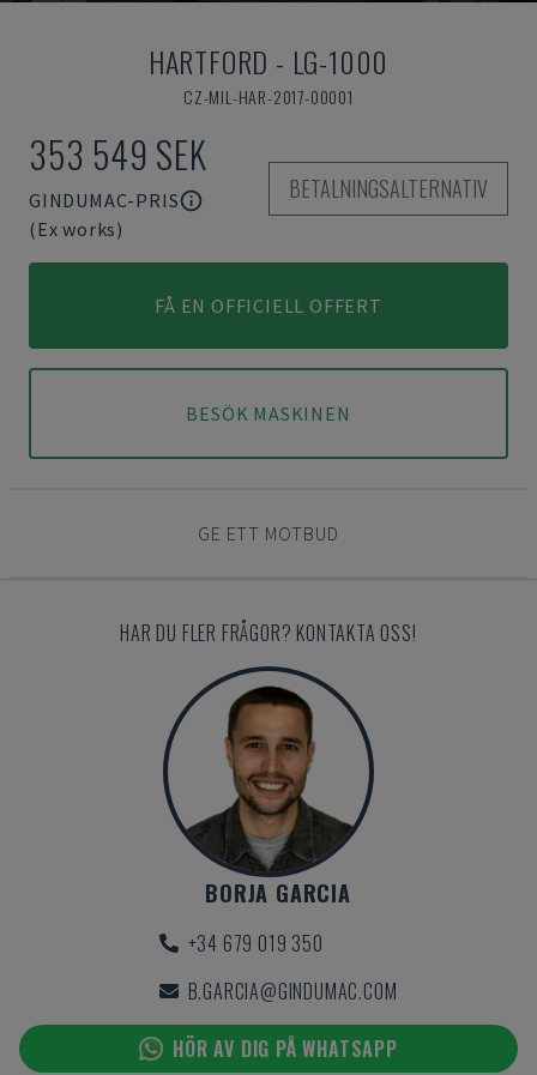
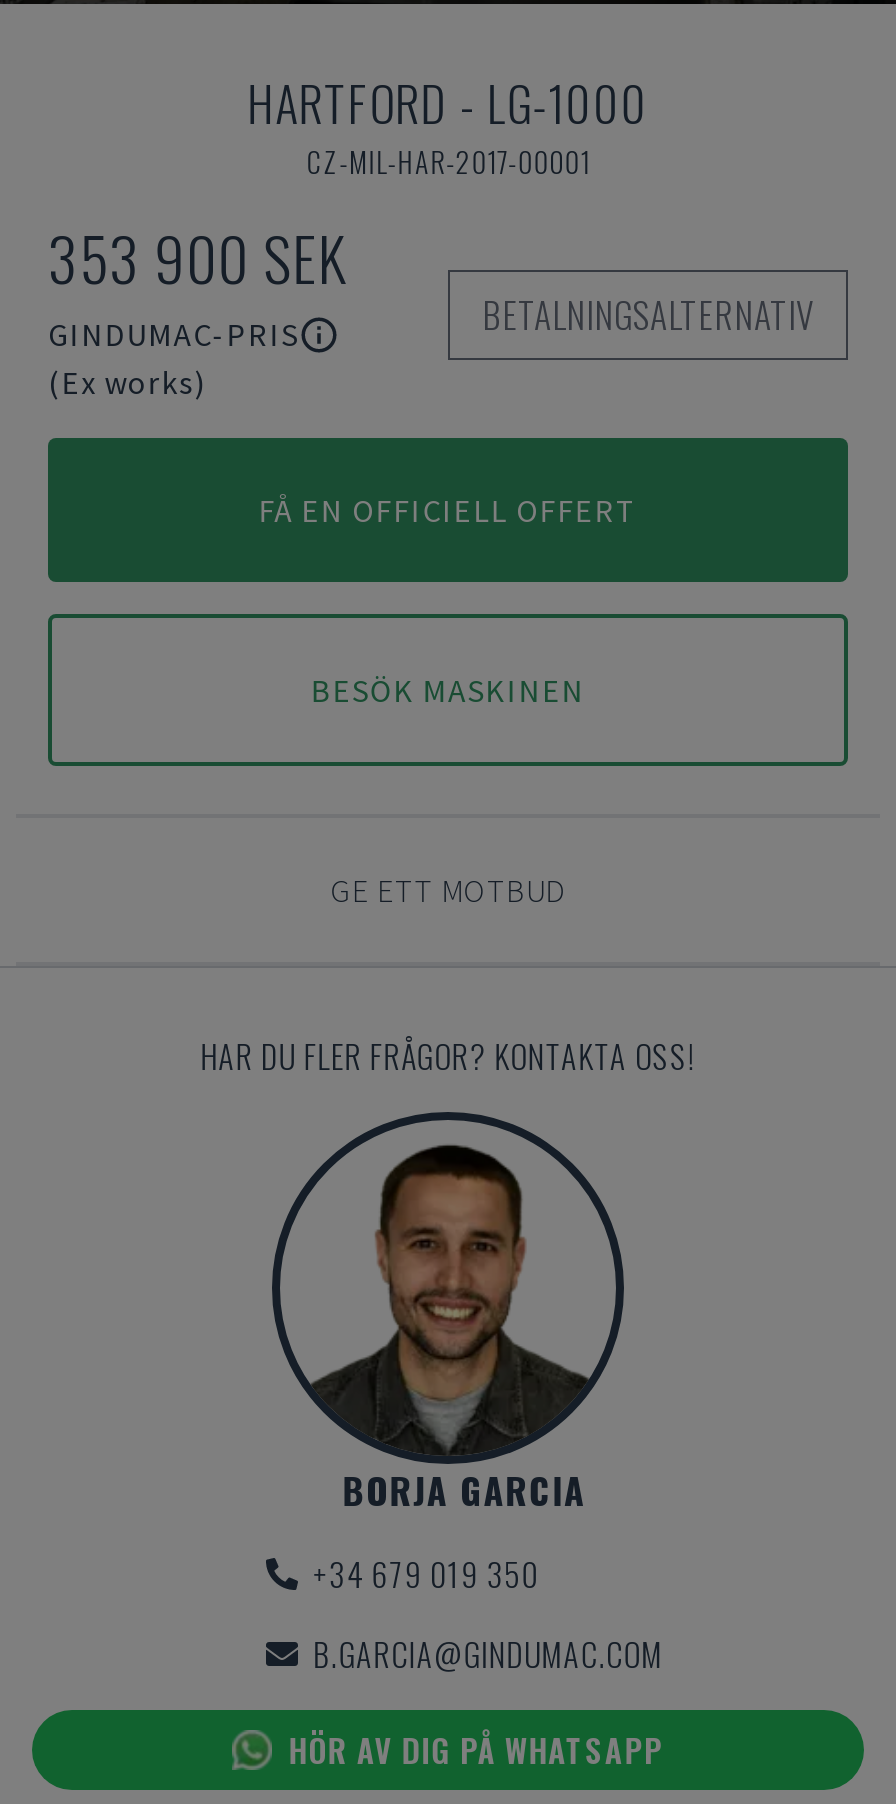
- 353 549 SEK
+ 353 900 SEK
